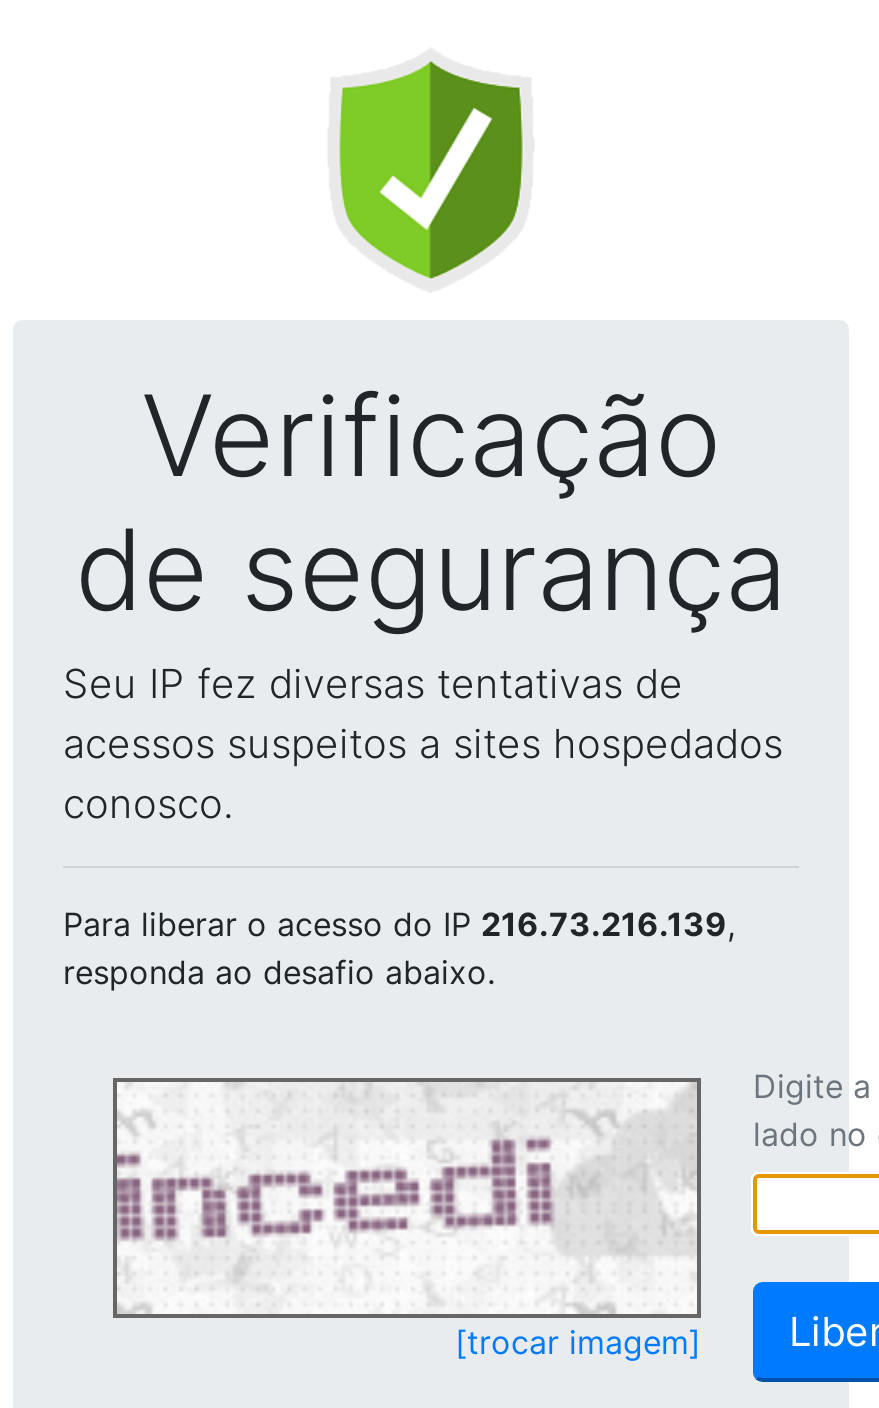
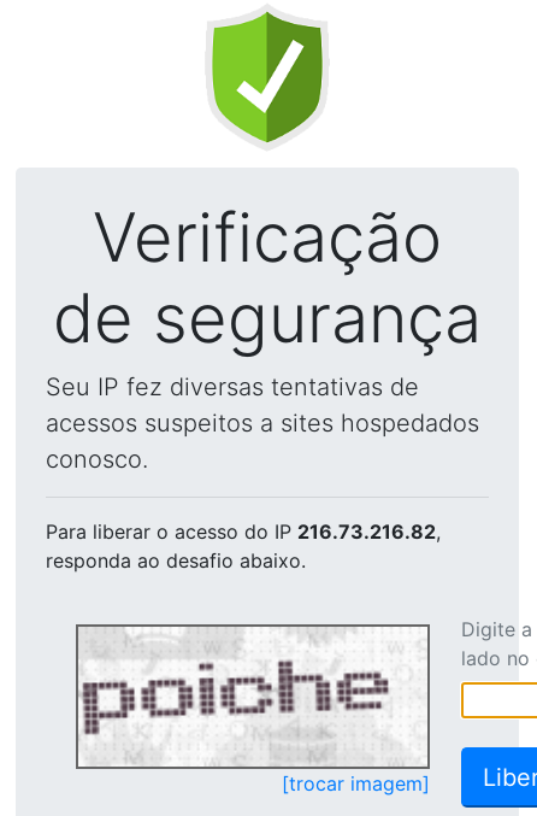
- Para liberar o acesso do IP 216.73.216.139,
+ Para liberar o acesso do IP 216.73.216.82,

- [image]
+ [image]
